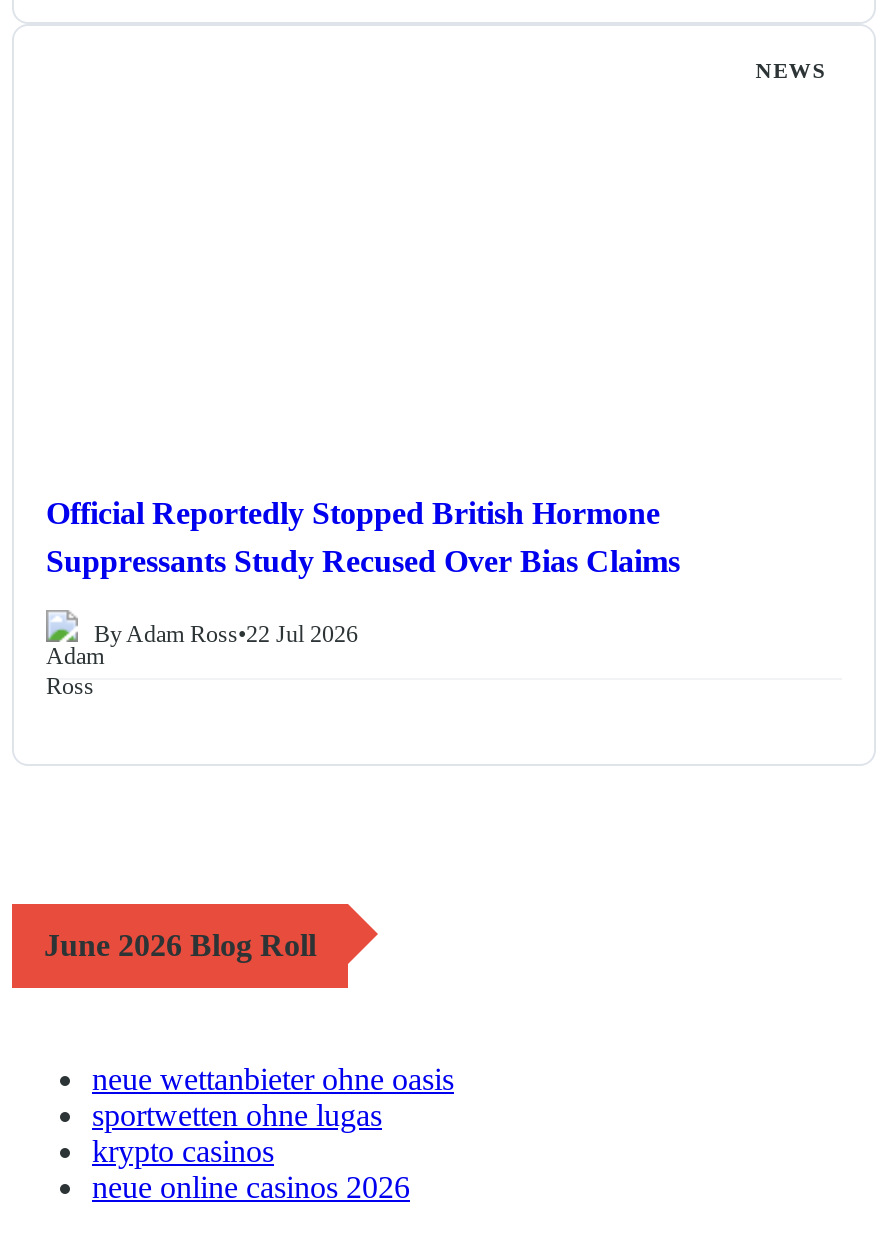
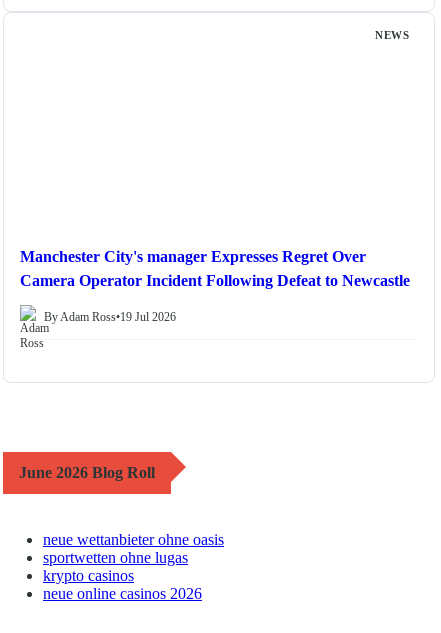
- Official Reportedly Stopped British Hormone
- Suppressants Study Recused Over Bias Claims
+ Manchester City's manager Expresses Regret Over
+ Camera Operator Incident Following Defeat to Newcastle

- By Adam Ross•22 Jul 2026
+ By Adam Ross•19 Jul 2026
